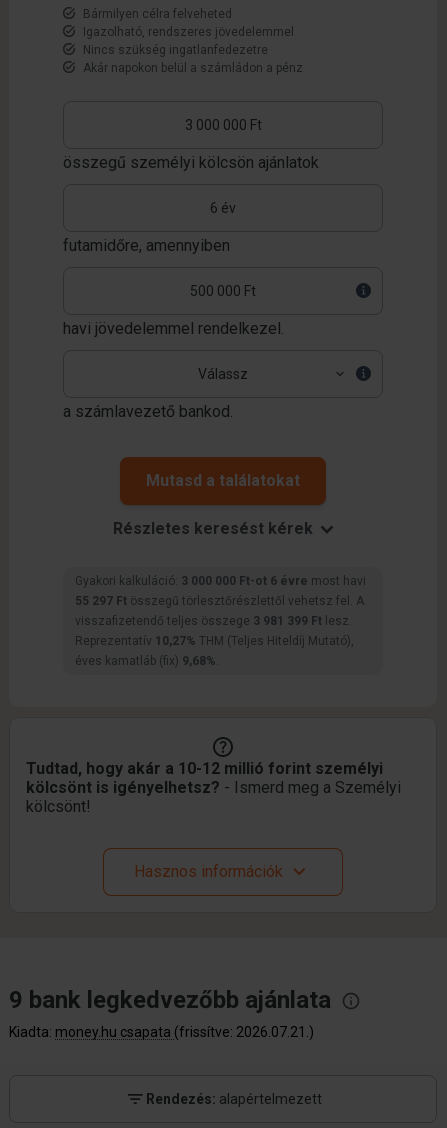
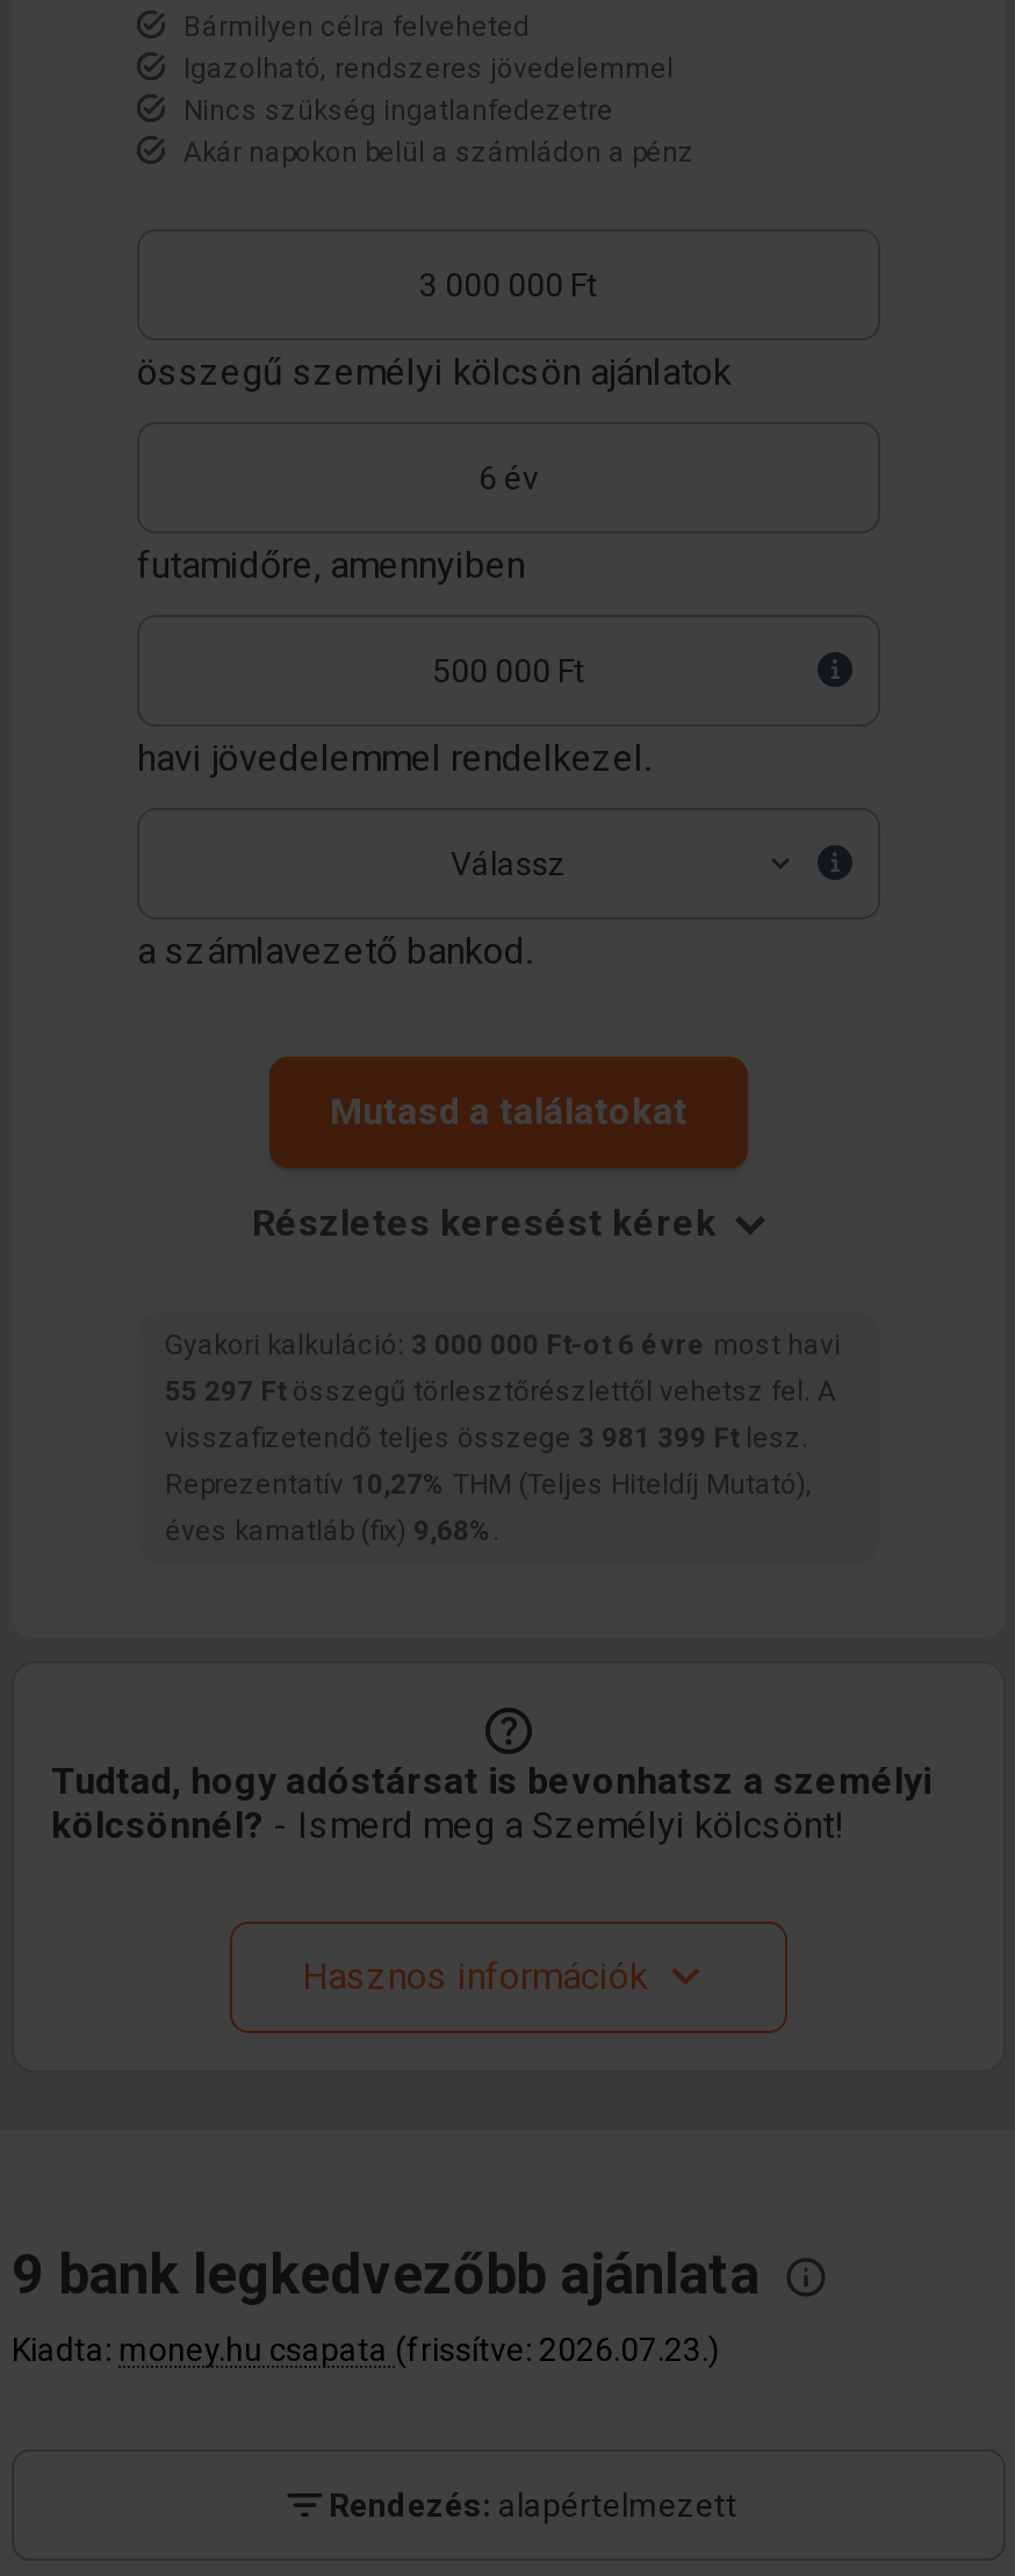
- Tudtad, hogy akár a 10-12 millió forint személyi
- kölcsönt is igényelhetsz? - Ismerd meg a Személyi
- kölcsönt!
+ Tudtad, hogy adóstársat is bevonhatsz a személyi
+ kölcsönnél? - Ismerd meg a Személyi kölcsönt!

- Kiadta: money.hu csapata (frissítve: 2026.07.21.)
+ Kiadta: money.hu csapata (frissítve: 2026.07.23.)
